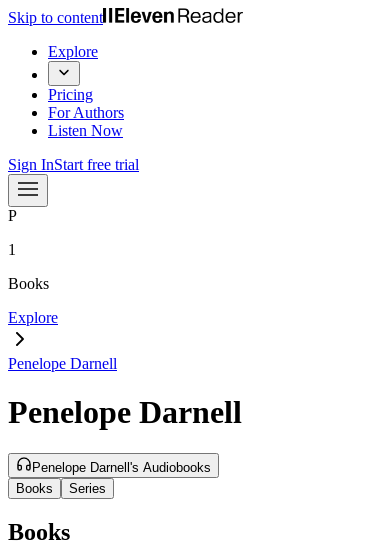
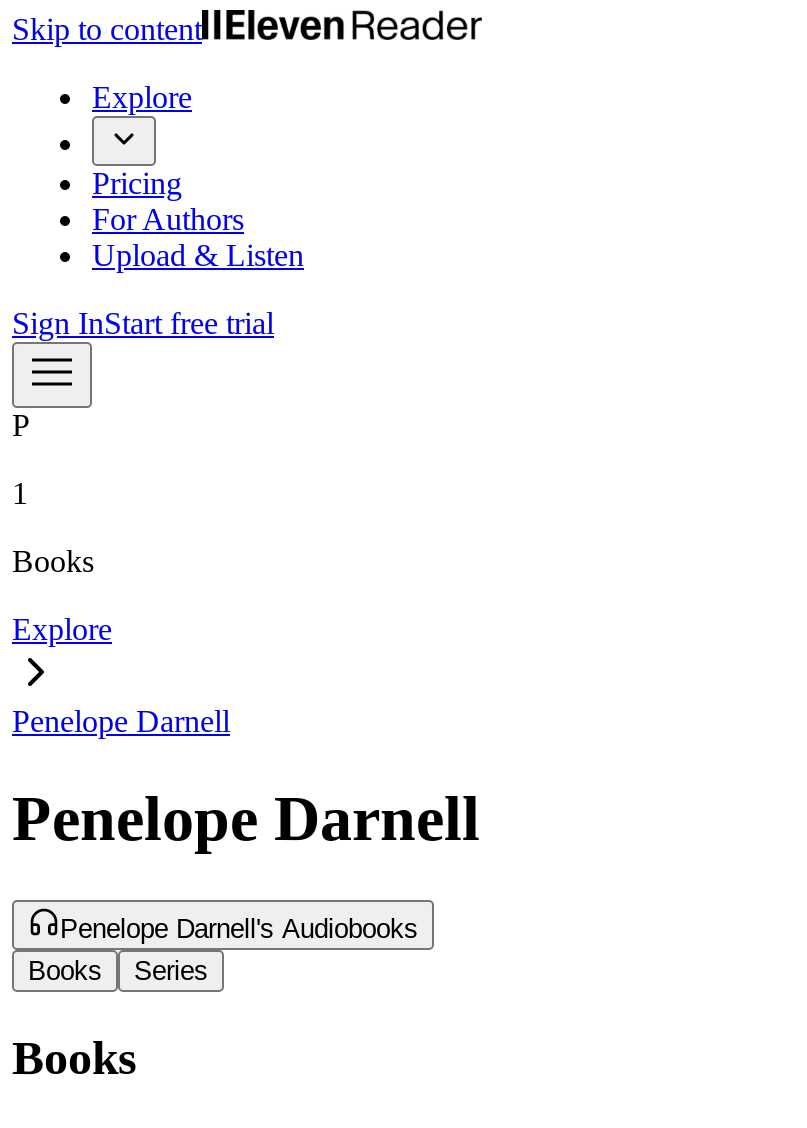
- Listen Now
+ Upload & Listen
